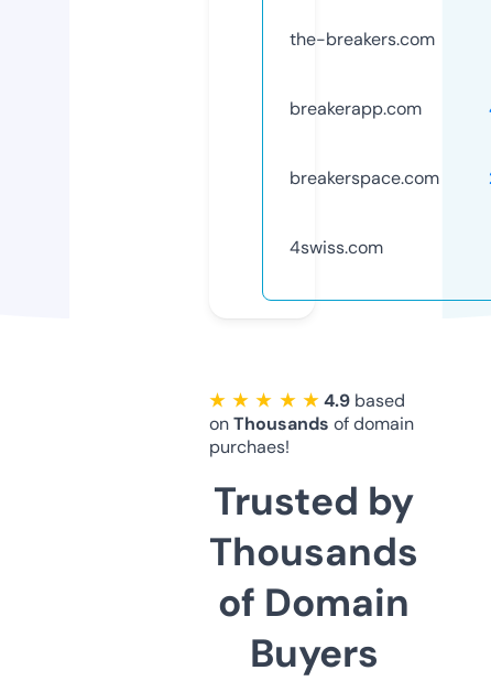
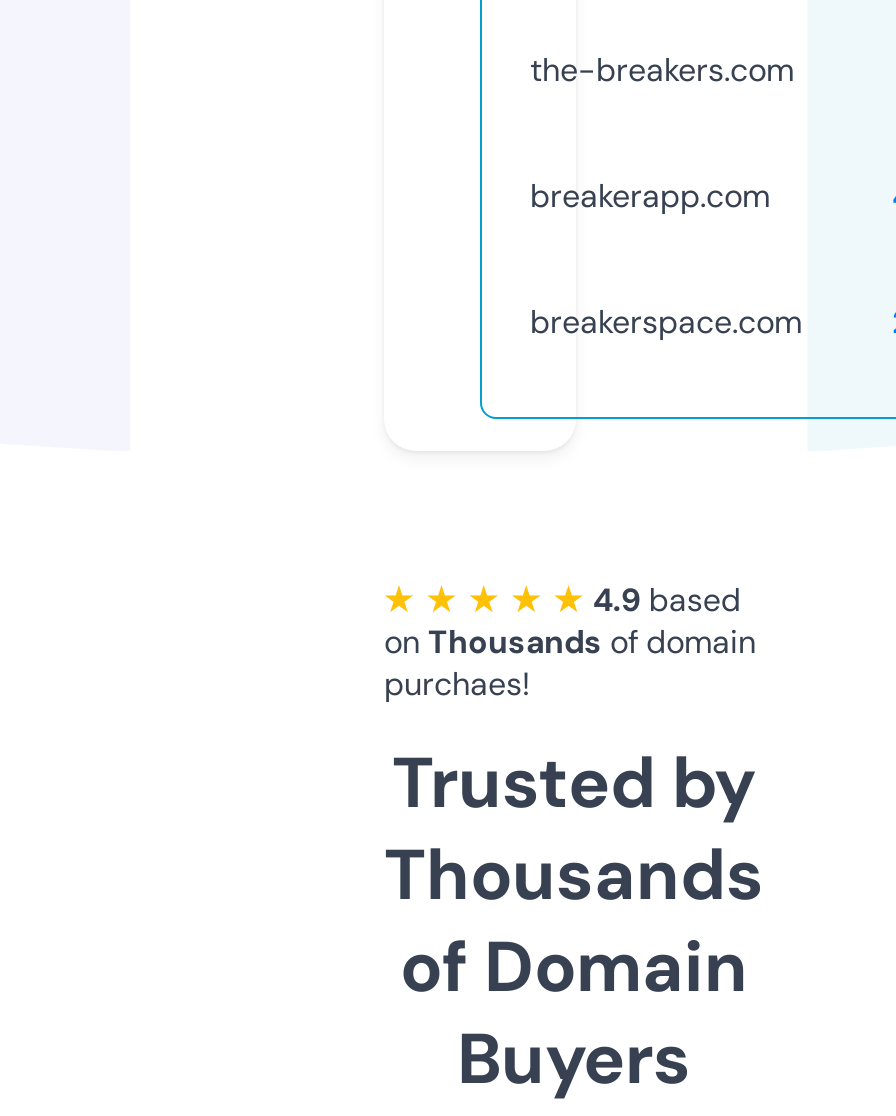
- 4swiss.com
